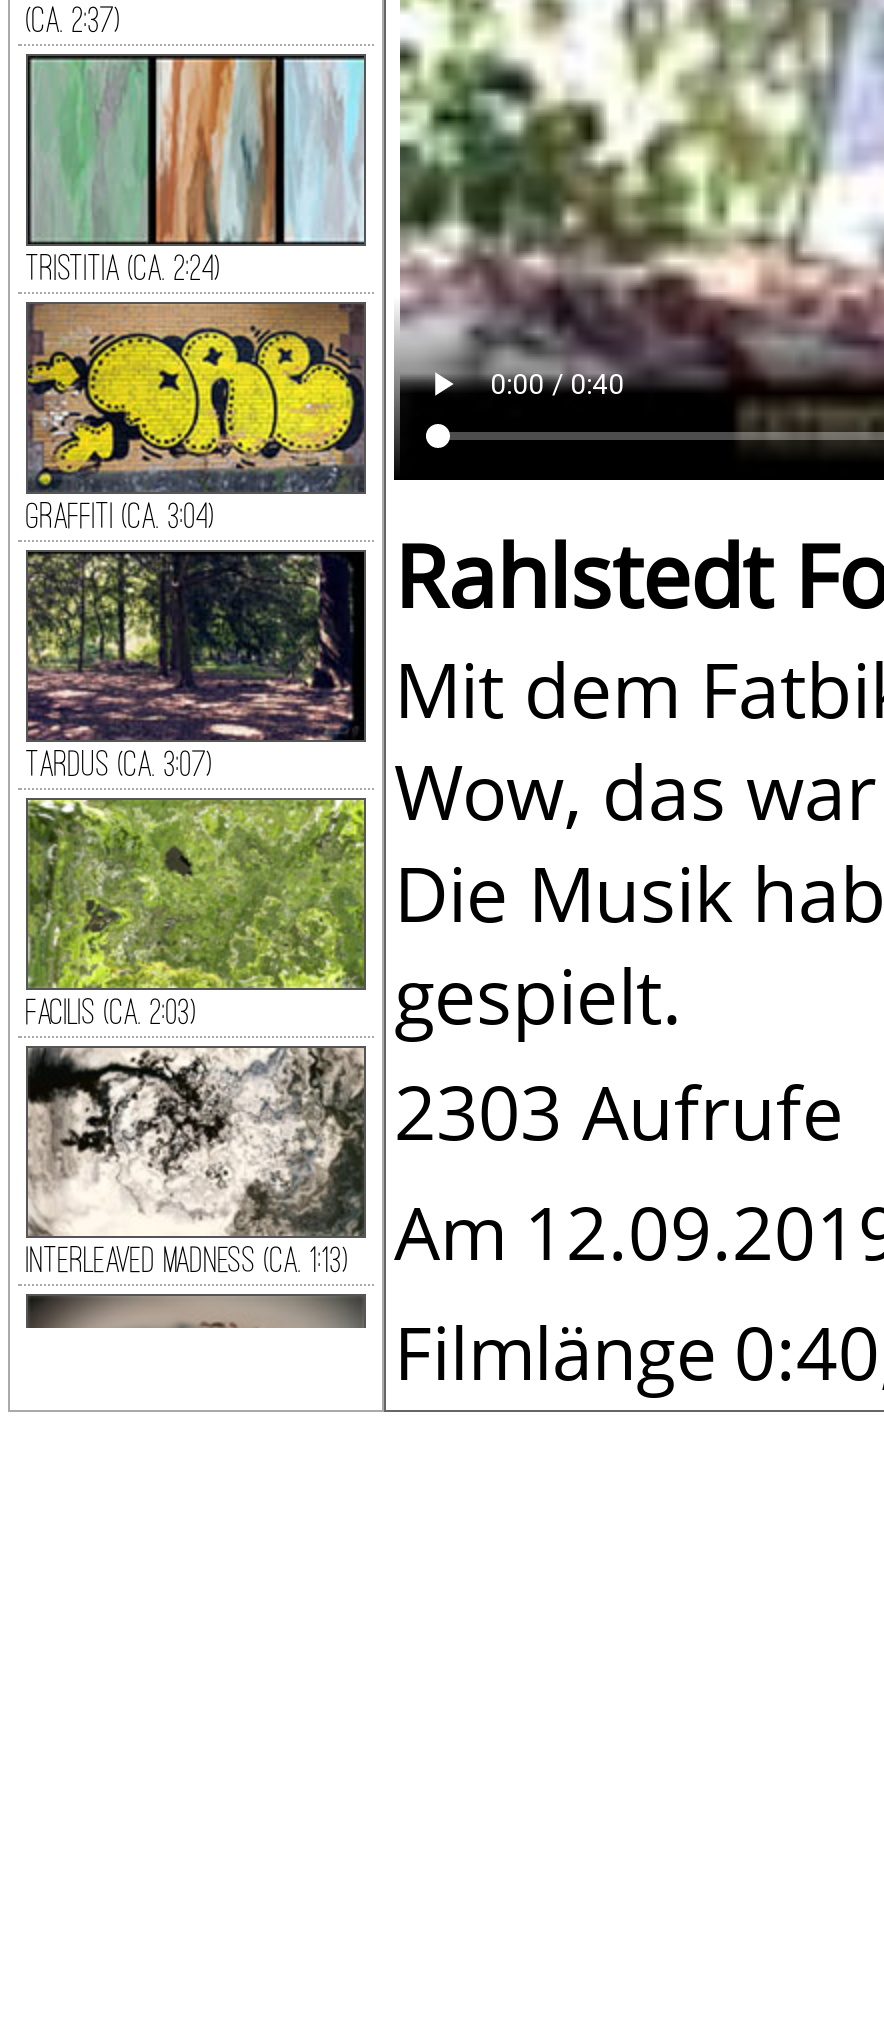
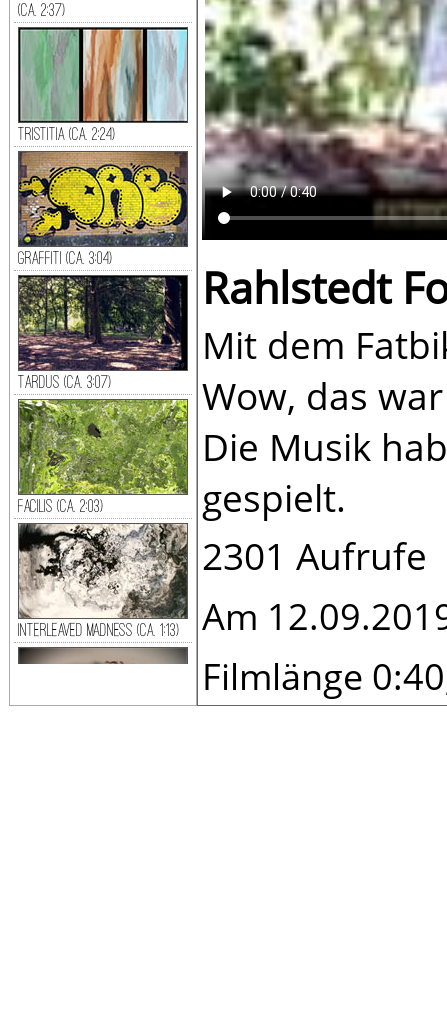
- 2303 Aufrufe
+ 2301 Aufrufe
